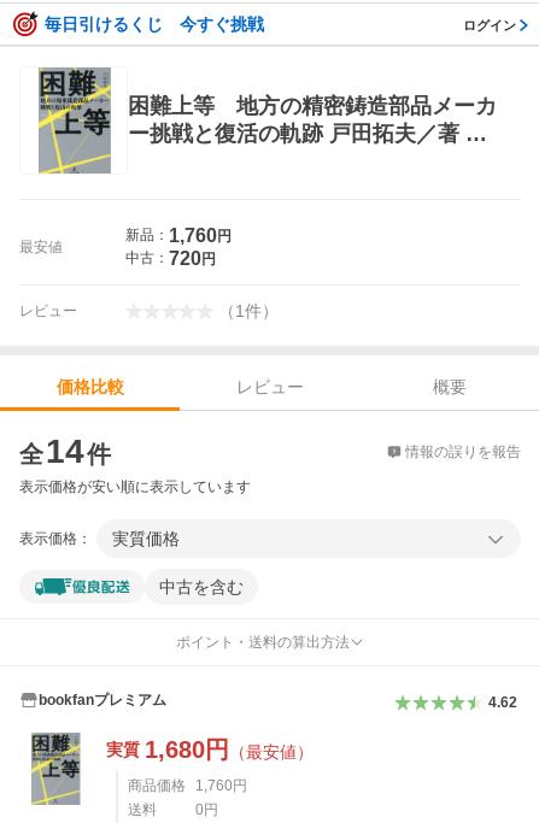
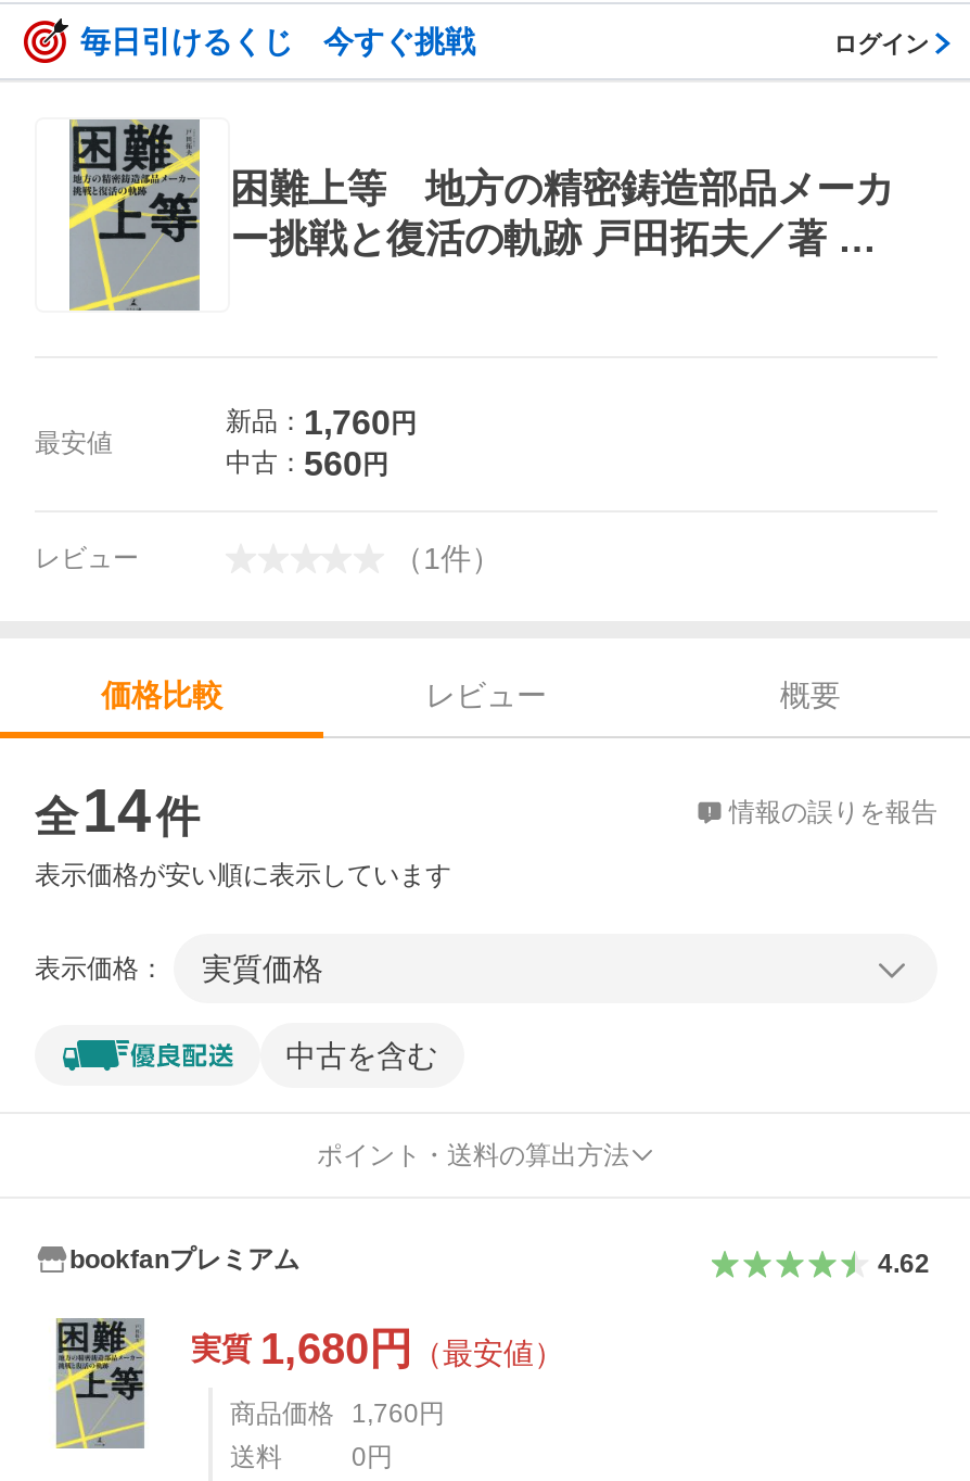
- 中古：720円
+ 中古：560円
